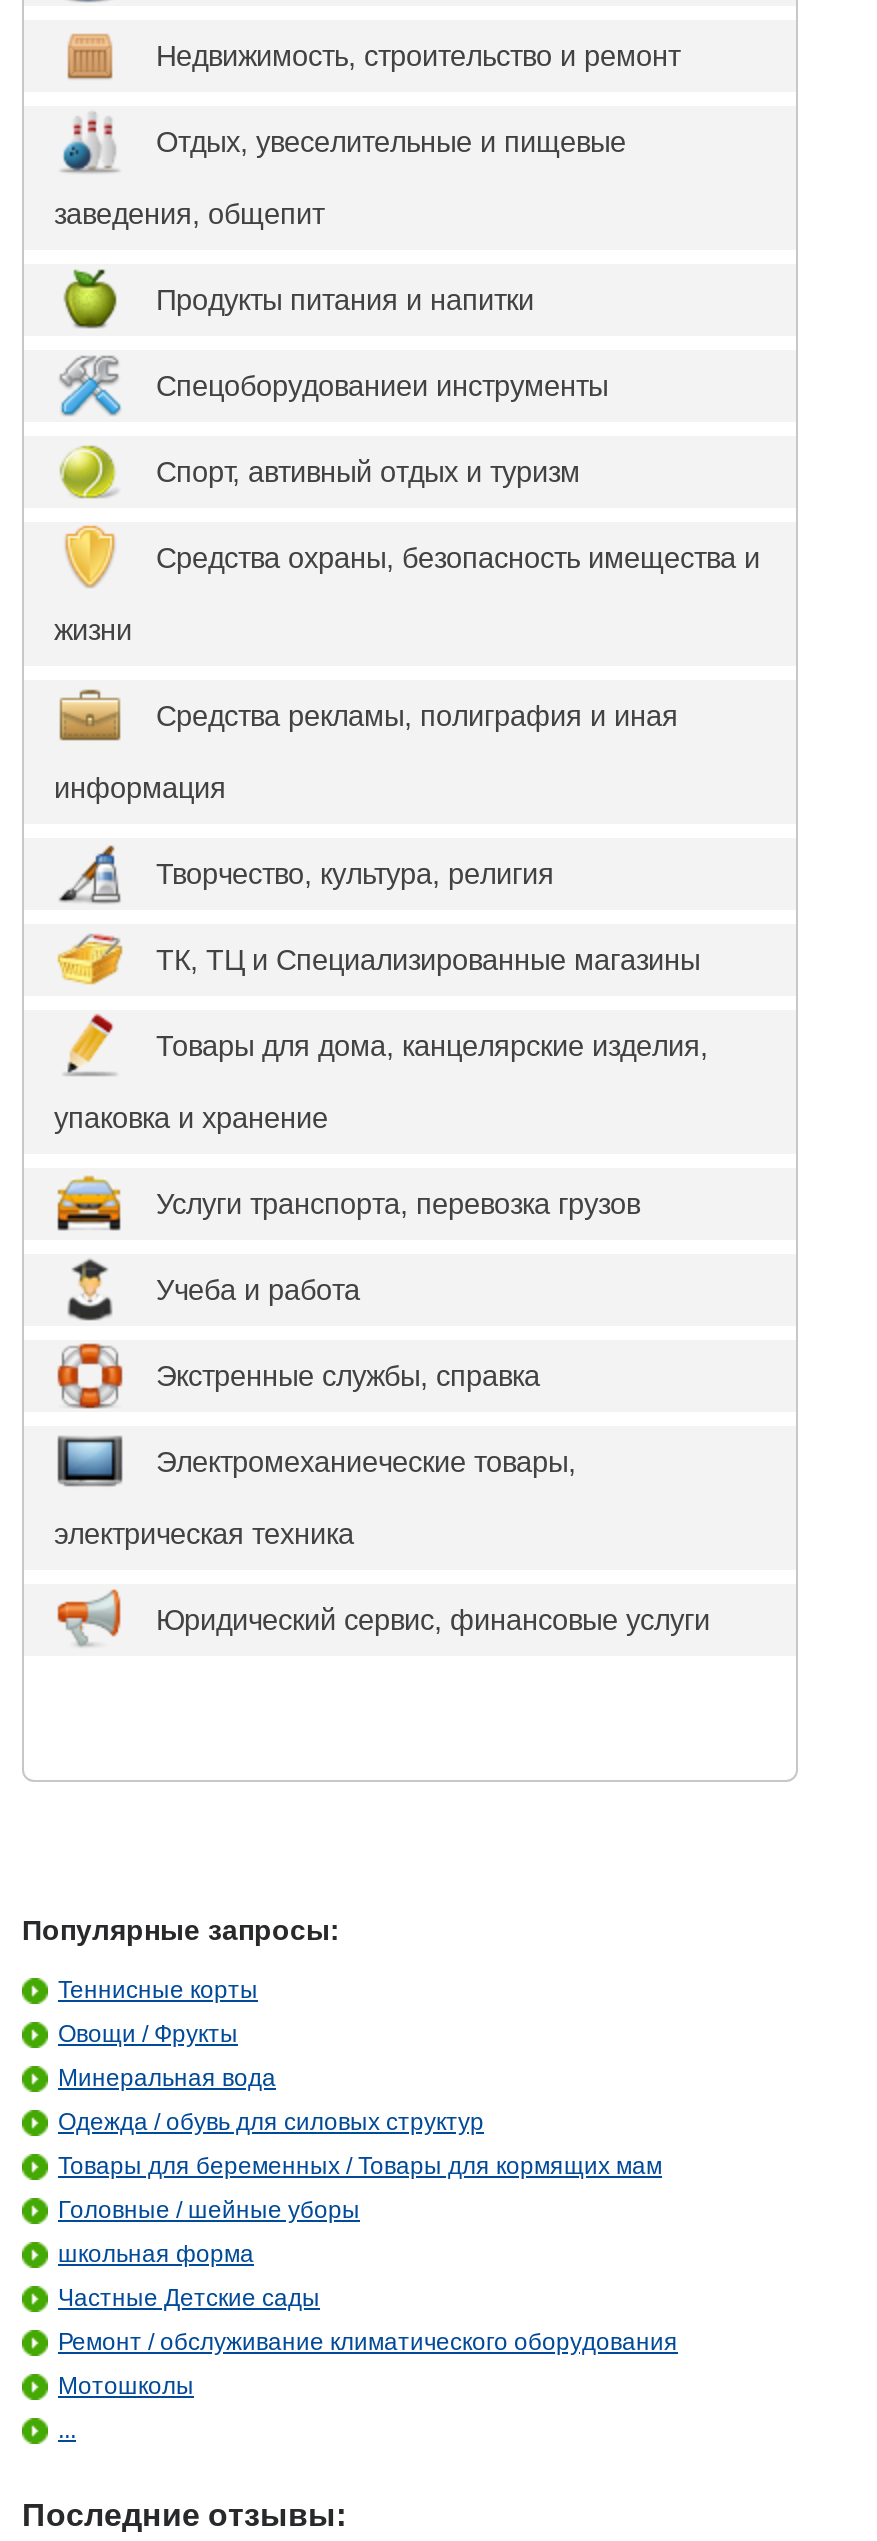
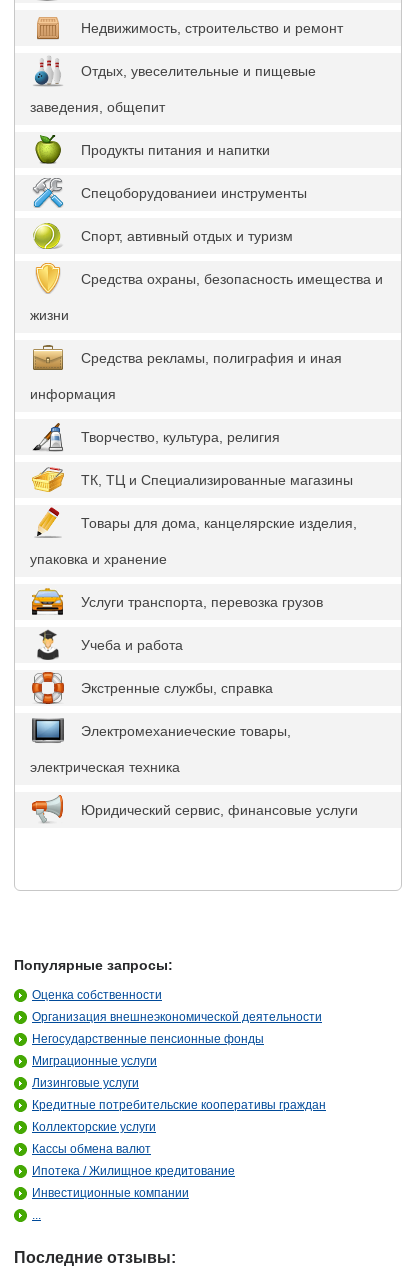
- Теннисные корты
+ Оценка собственности

- Овощи / Фрукты
+ Организация внешнеэкономической деятельности

- Минеральная вода
+ Негосударственные пенсионные фонды

- Одежда / обувь для силовых структур
+ Миграционные услуги

- Товары для беременных / Товары для кормящих мам
+ Лизинговые услуги

- Головные / шейные уборы
+ Кредитные потребительские кооперативы граждан

- школьная форма
+ Коллекторские услуги

- Частные Детские сады
+ Кассы обмена валют

- Ремонт / обслуживание климатического оборудования
+ Ипотека / Жилищное кредитование

- Мотошколы
+ Инвестиционные компании
